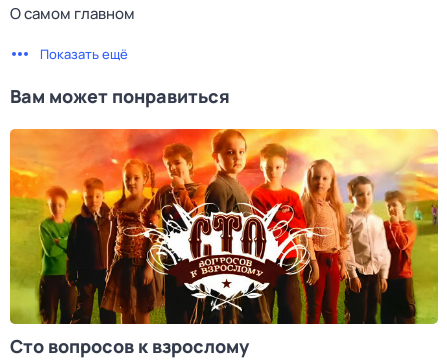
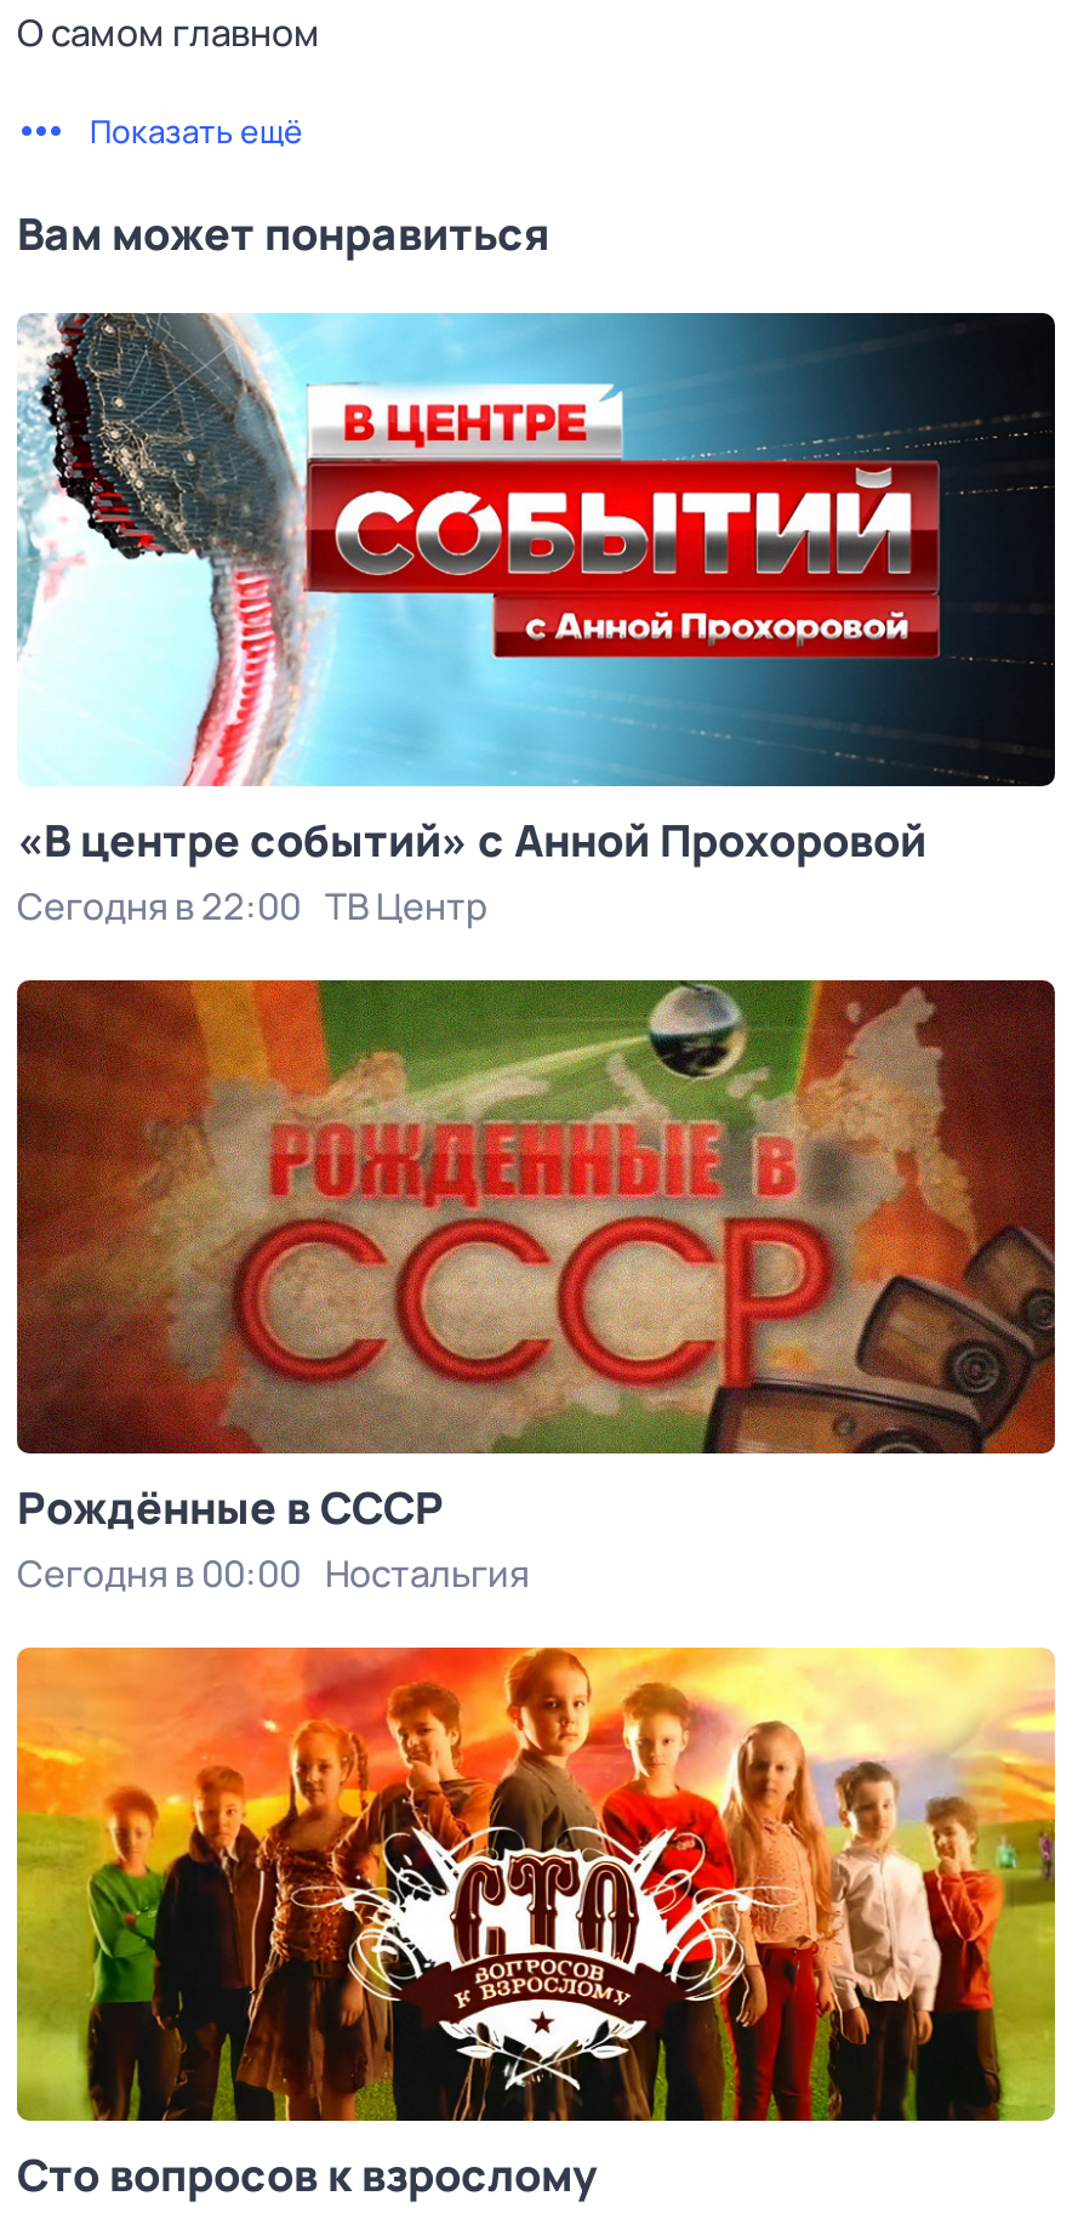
+ [image]
+ «В центре событий» с Анной Прохоровой
+ Сегодня в 22:00 ТВ Центр

+ [image]
+ Рождённые в СССР
+ Сегодня в 00:00 Ностальгия
